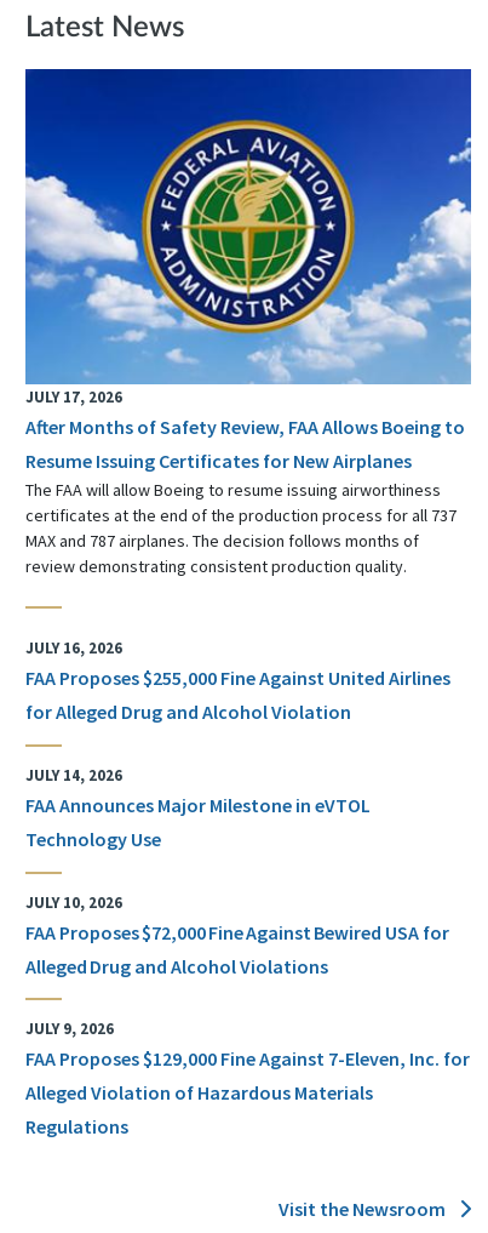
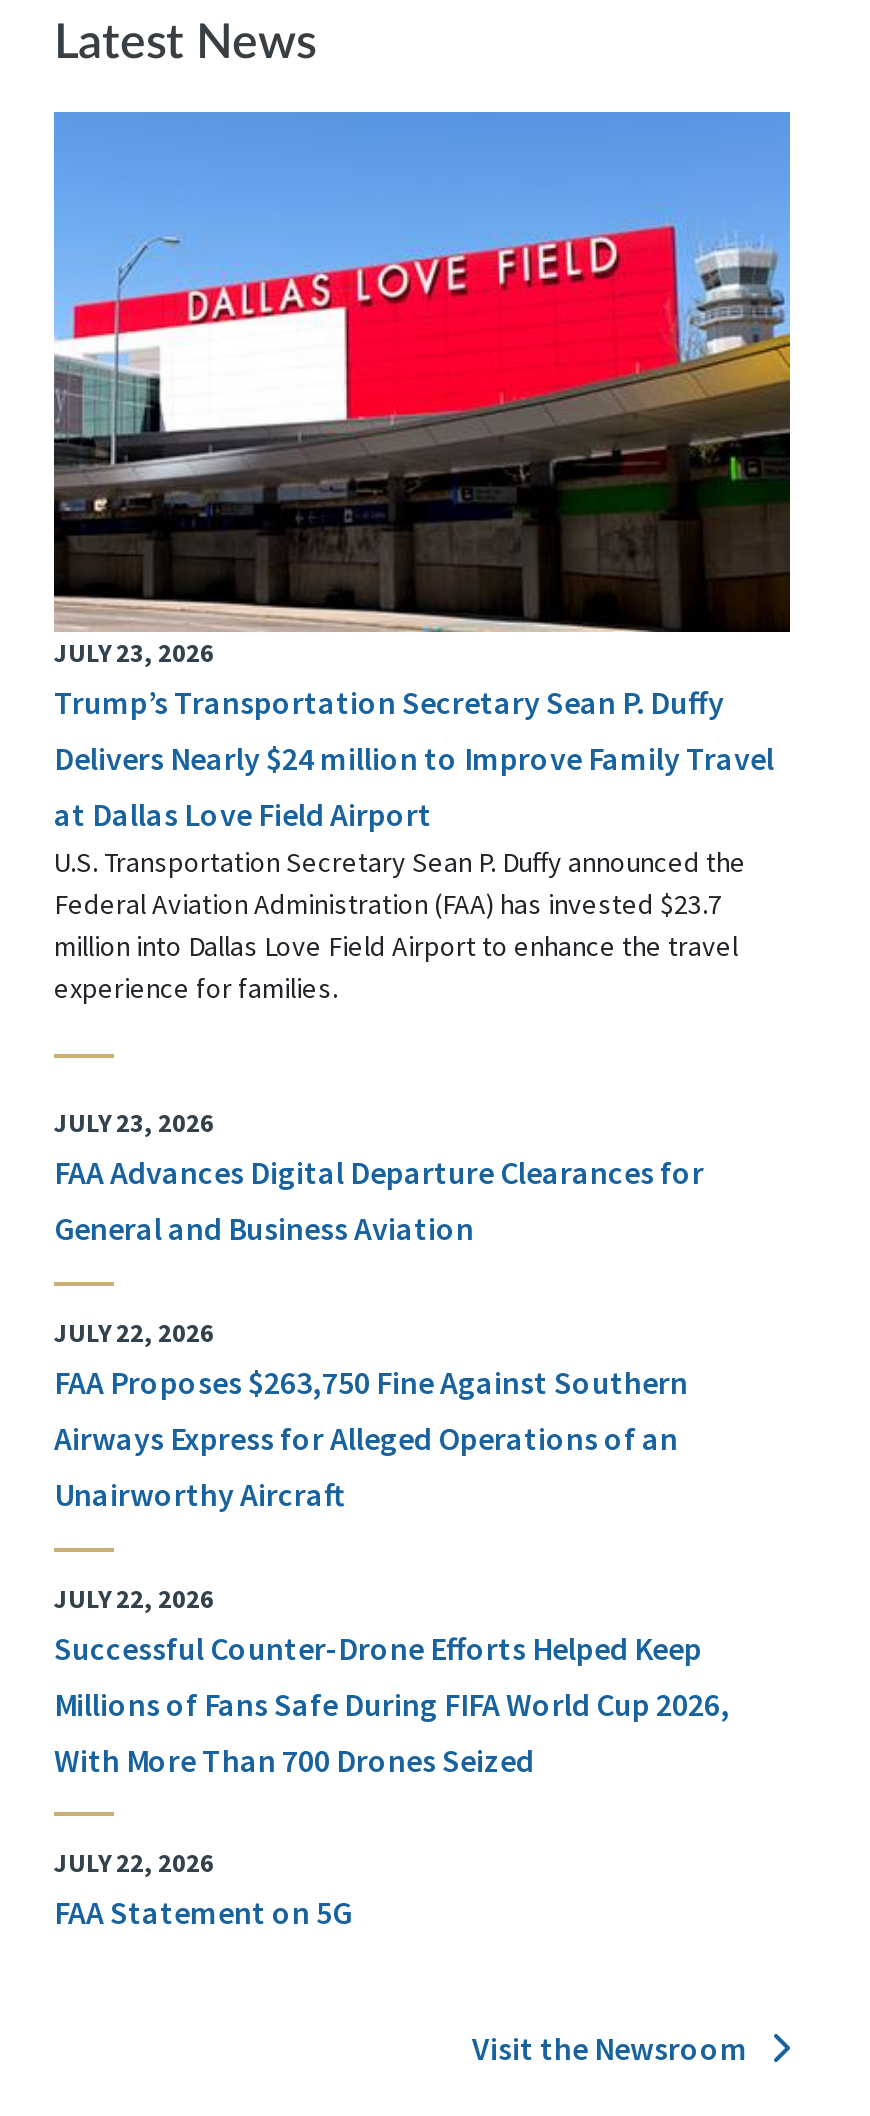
- [image]
- JULY 17, 2026
- After Months of Safety Review, FAA Allows Boeing to
- Resume Issuing Certificates for New Airplanes
- The FAA will allow Boeing to resume issuing airworthiness
- certificates at the end of the production process for all 737
- MAX and 787 airplanes. The decision follows months of
- review demonstrating consistent production quality.
+ [image]
+ JULY 23, 2026
+ Trump’s Transportation Secretary Sean P. Duffy
+ Delivers Nearly $24 million to Improve Family Travel
+ at Dallas Love Field Airport
+ U.S. Transportation Secretary Sean P. Duffy announced the
+ Federal Aviation Administration (FAA) has invested $23.7
+ million into Dallas Love Field Airport to enhance the travel
+ experience for families.

- JULY 16, 2026
- FAA Proposes $255,000 Fine Against United Airlines
- for Alleged Drug and Alcohol Violation
+ JULY 23, 2026
+ FAA Advances Digital Departure Clearances for
+ General and Business Aviation

- JULY 14, 2026
- FAA Announces Major Milestone in eVTOL
- Technology Use
+ JULY 22, 2026
+ FAA Proposes $263,750 Fine Against Southern
+ Airways Express for Alleged Operations of an
+ Unairworthy Aircraft

- JULY 10, 2026
- FAA Proposes $72,000 Fine Against Bewired USA for
- Alleged Drug and Alcohol Violations
+ JULY 22, 2026
+ Successful Counter-Drone Efforts Helped Keep
+ Millions of Fans Safe During FIFA World Cup 2026,
+ With More Than 700 Drones Seized

- JULY 9, 2026
- FAA Proposes $129,000 Fine Against 7-Eleven, Inc. for
- Alleged Violation of Hazardous Materials
- Regulations
+ JULY 22, 2026
+ FAA Statement on 5G
